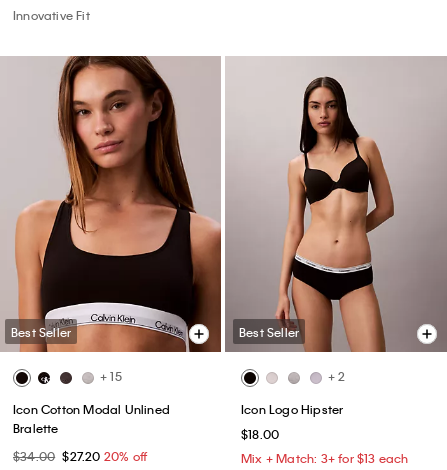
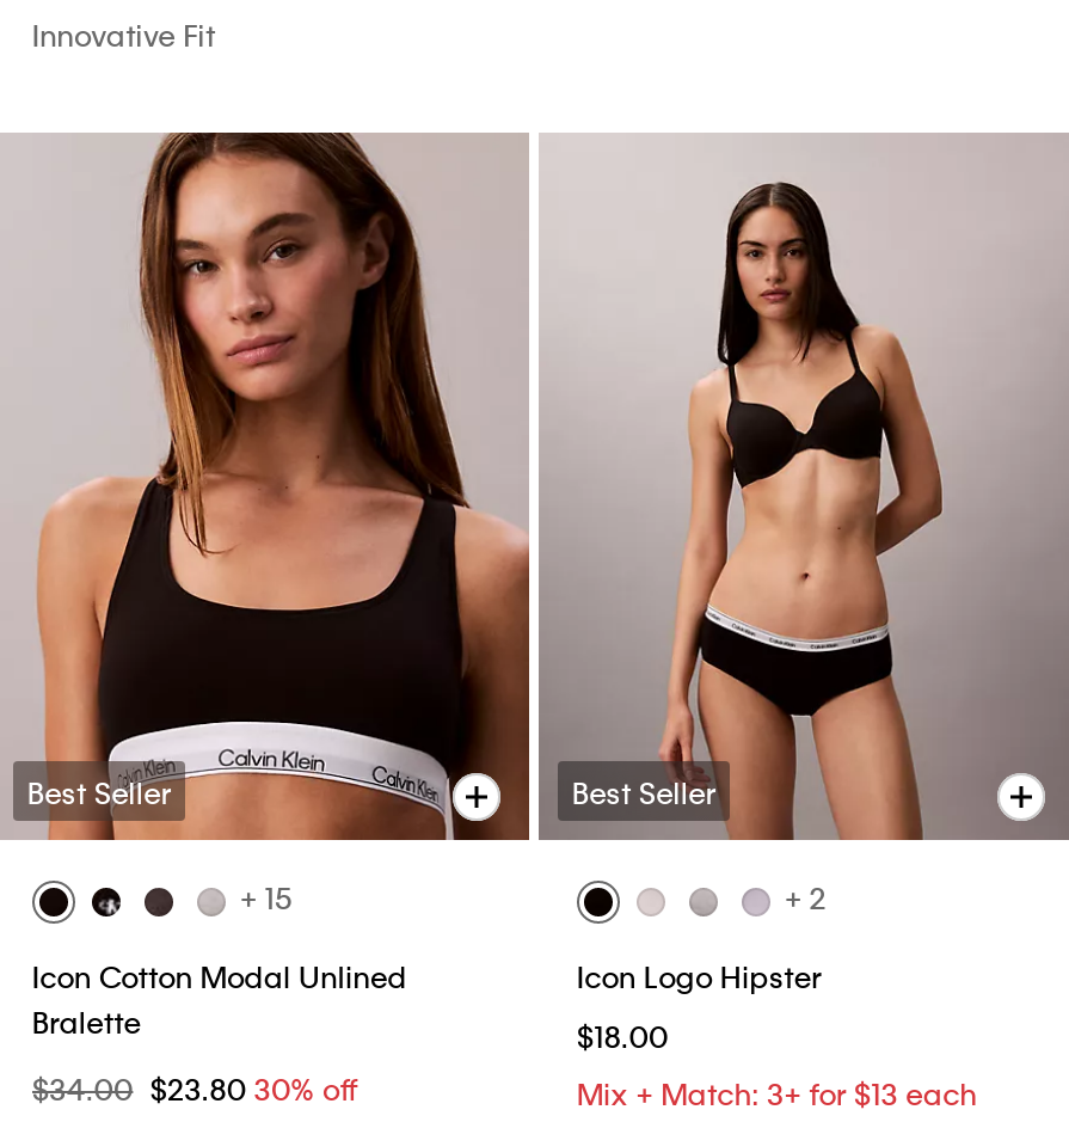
- $34.00 $27.20 20% off
+ $34.00 $23.80 30% off
